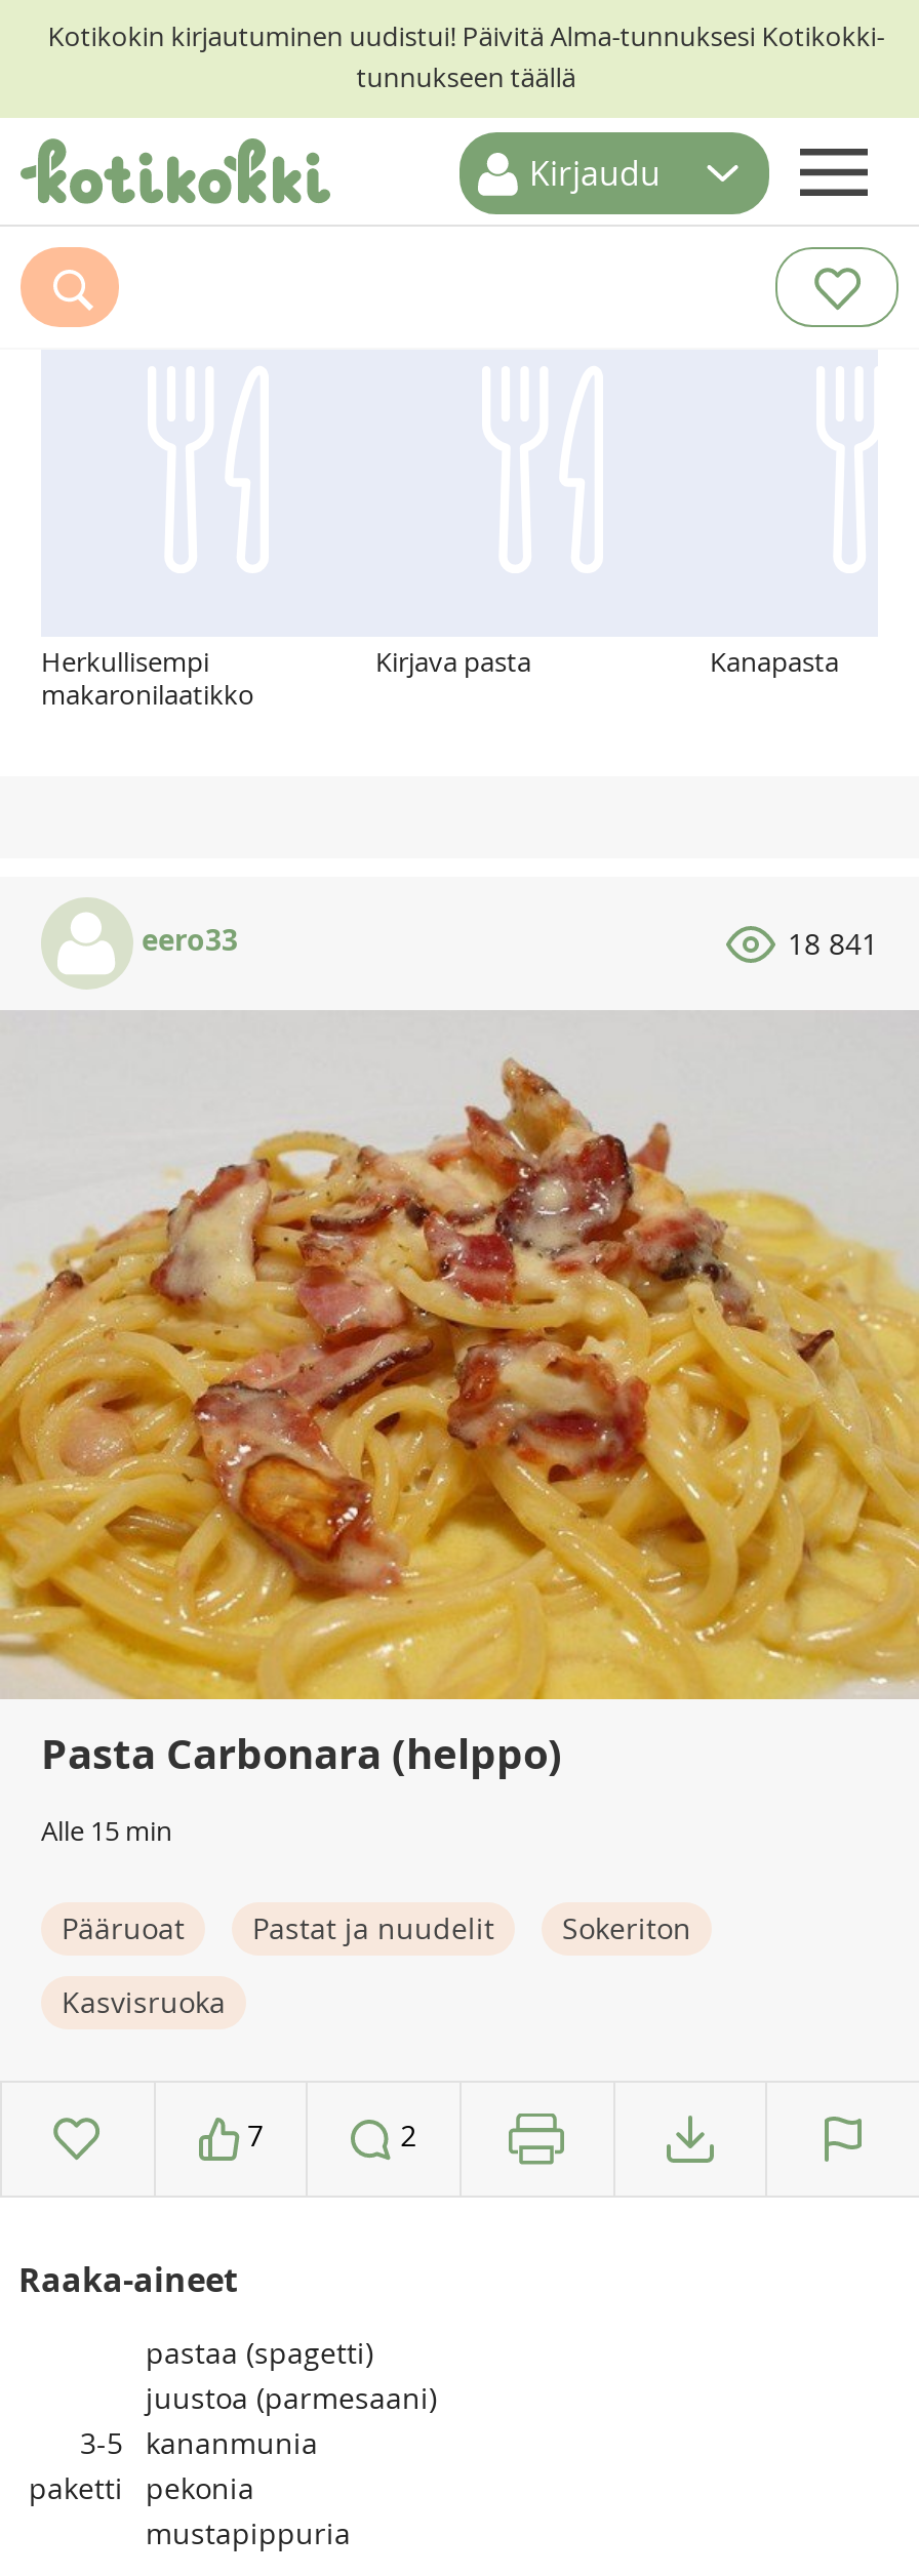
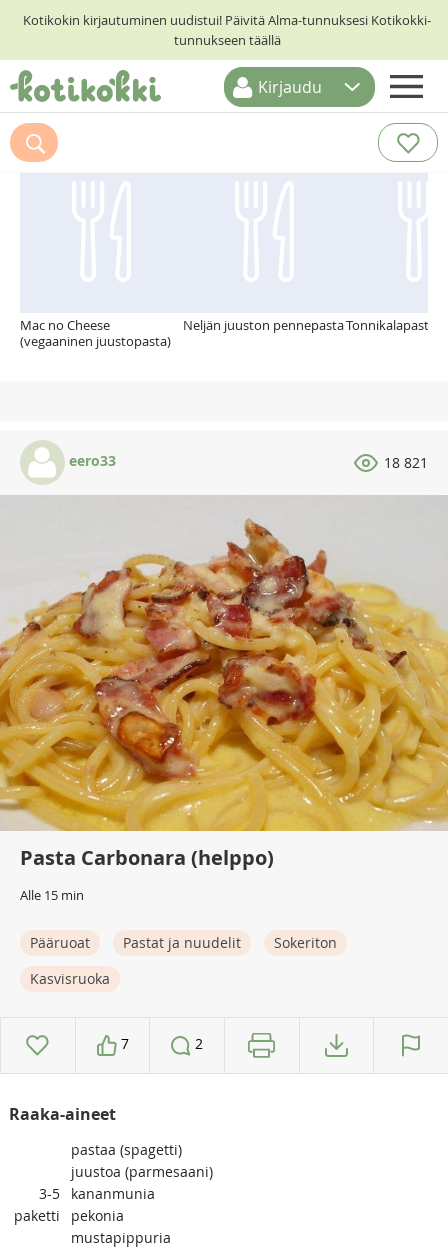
- Herkullisempi
- makaronilaatikko
+ Mac no Cheese
+ (vegaaninen juustopasta)

- Kirjava pasta
- Kanapasta
+ Neljän juuston pennepasta Tonnikalapasta

- 18 841
+ 18 821
